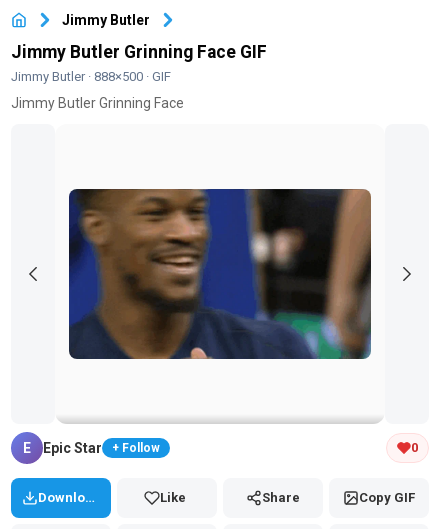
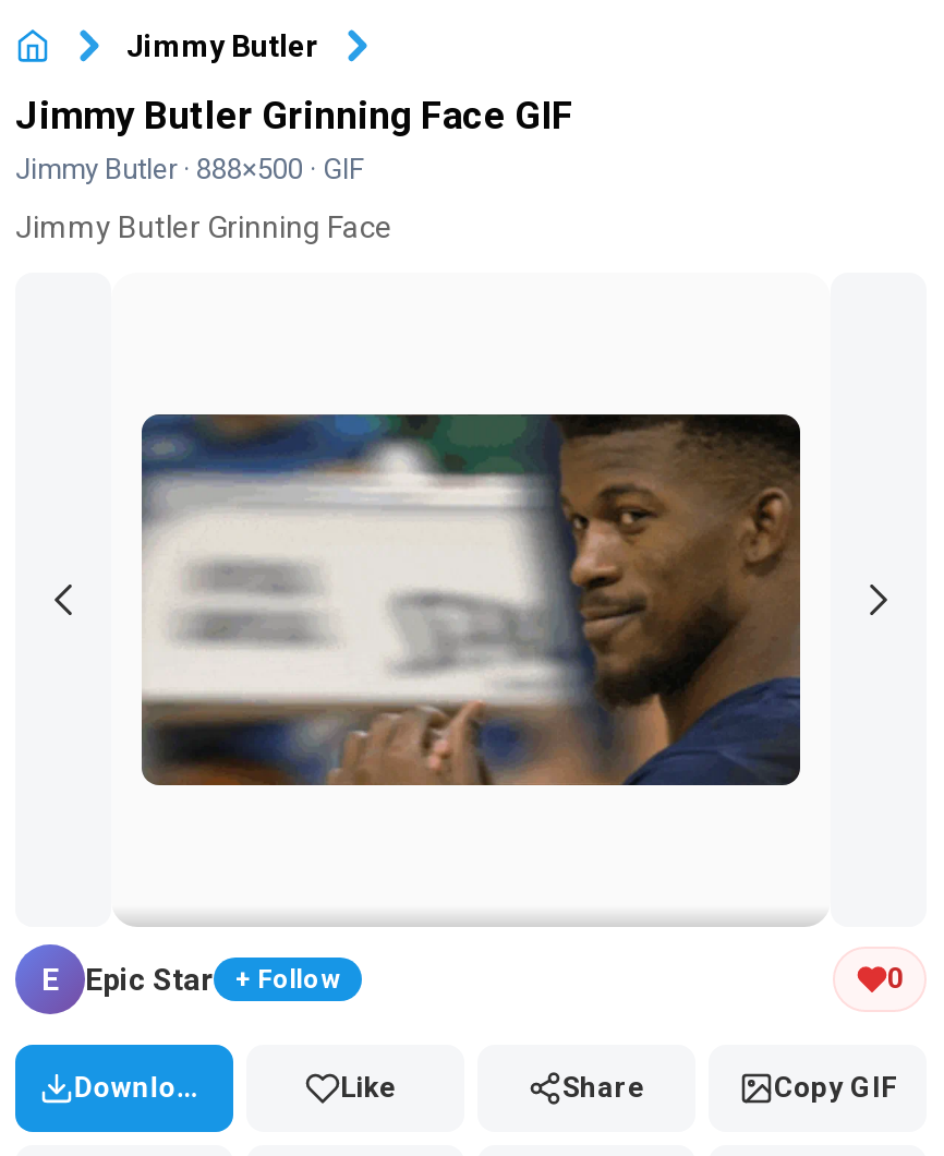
- [image]
+ [image]
